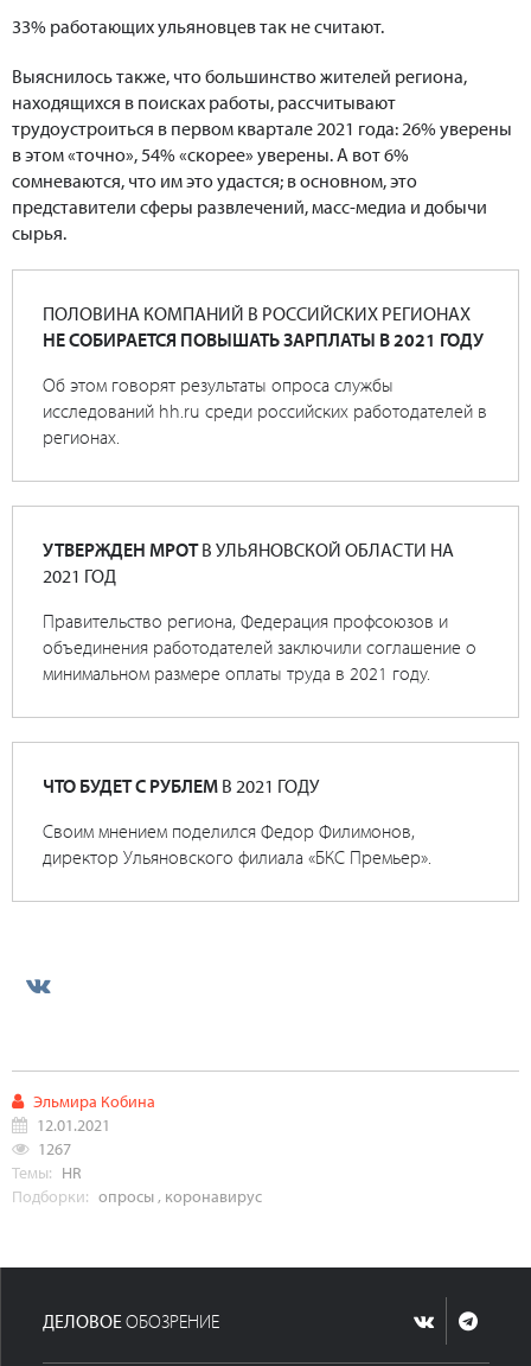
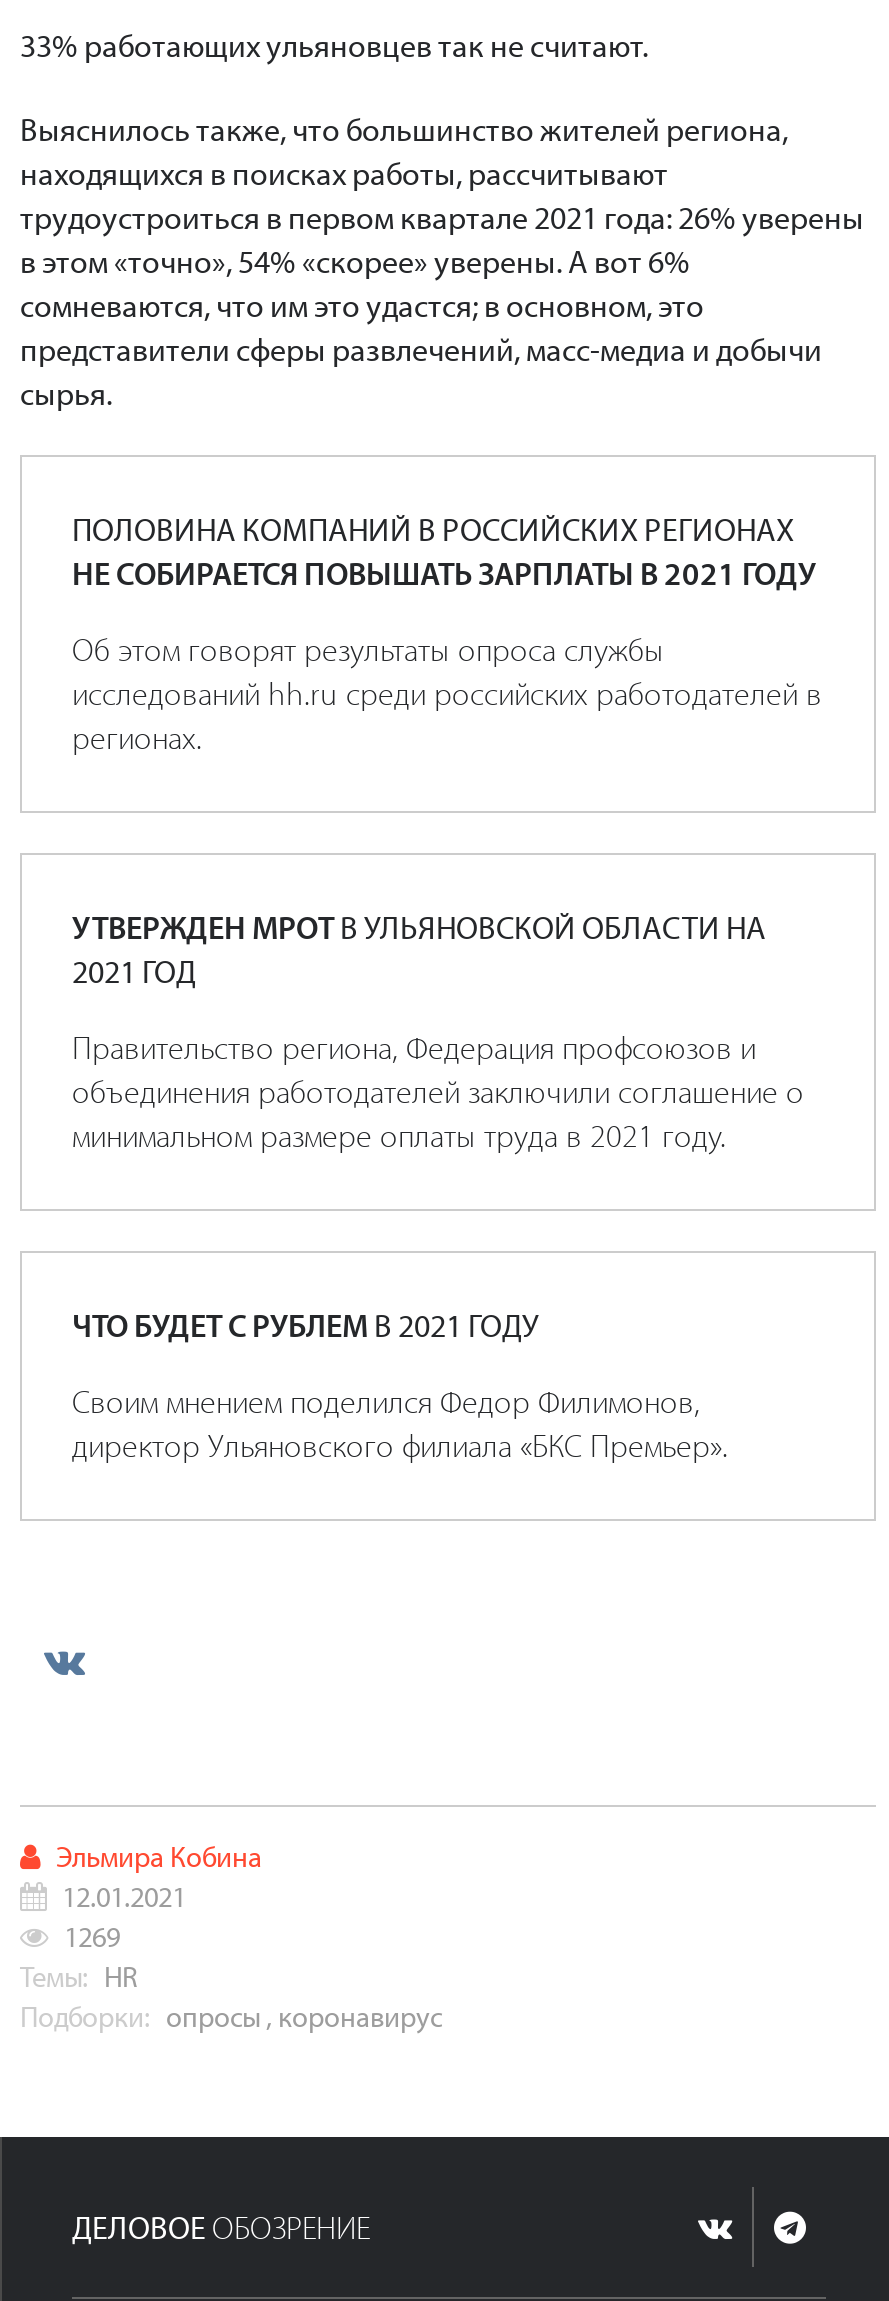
- 1267
+ 1269
